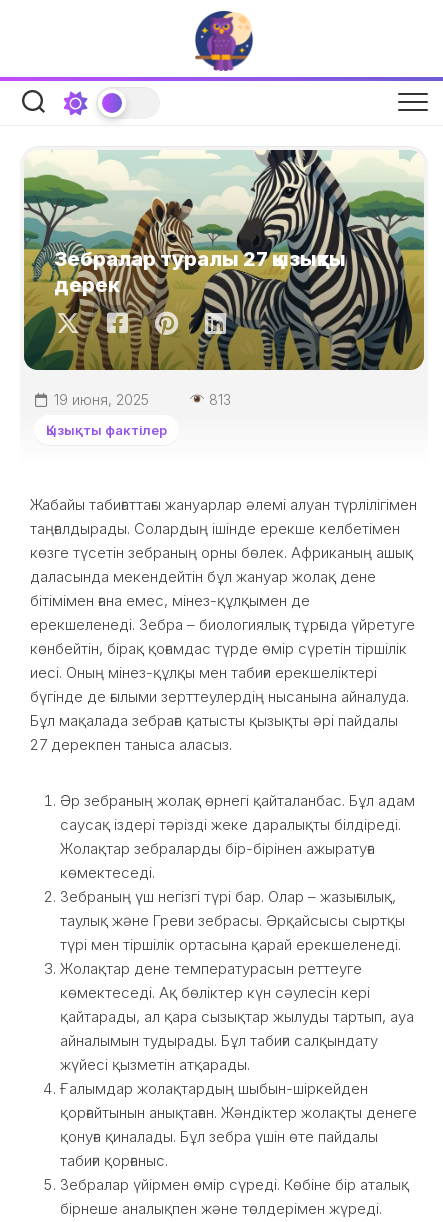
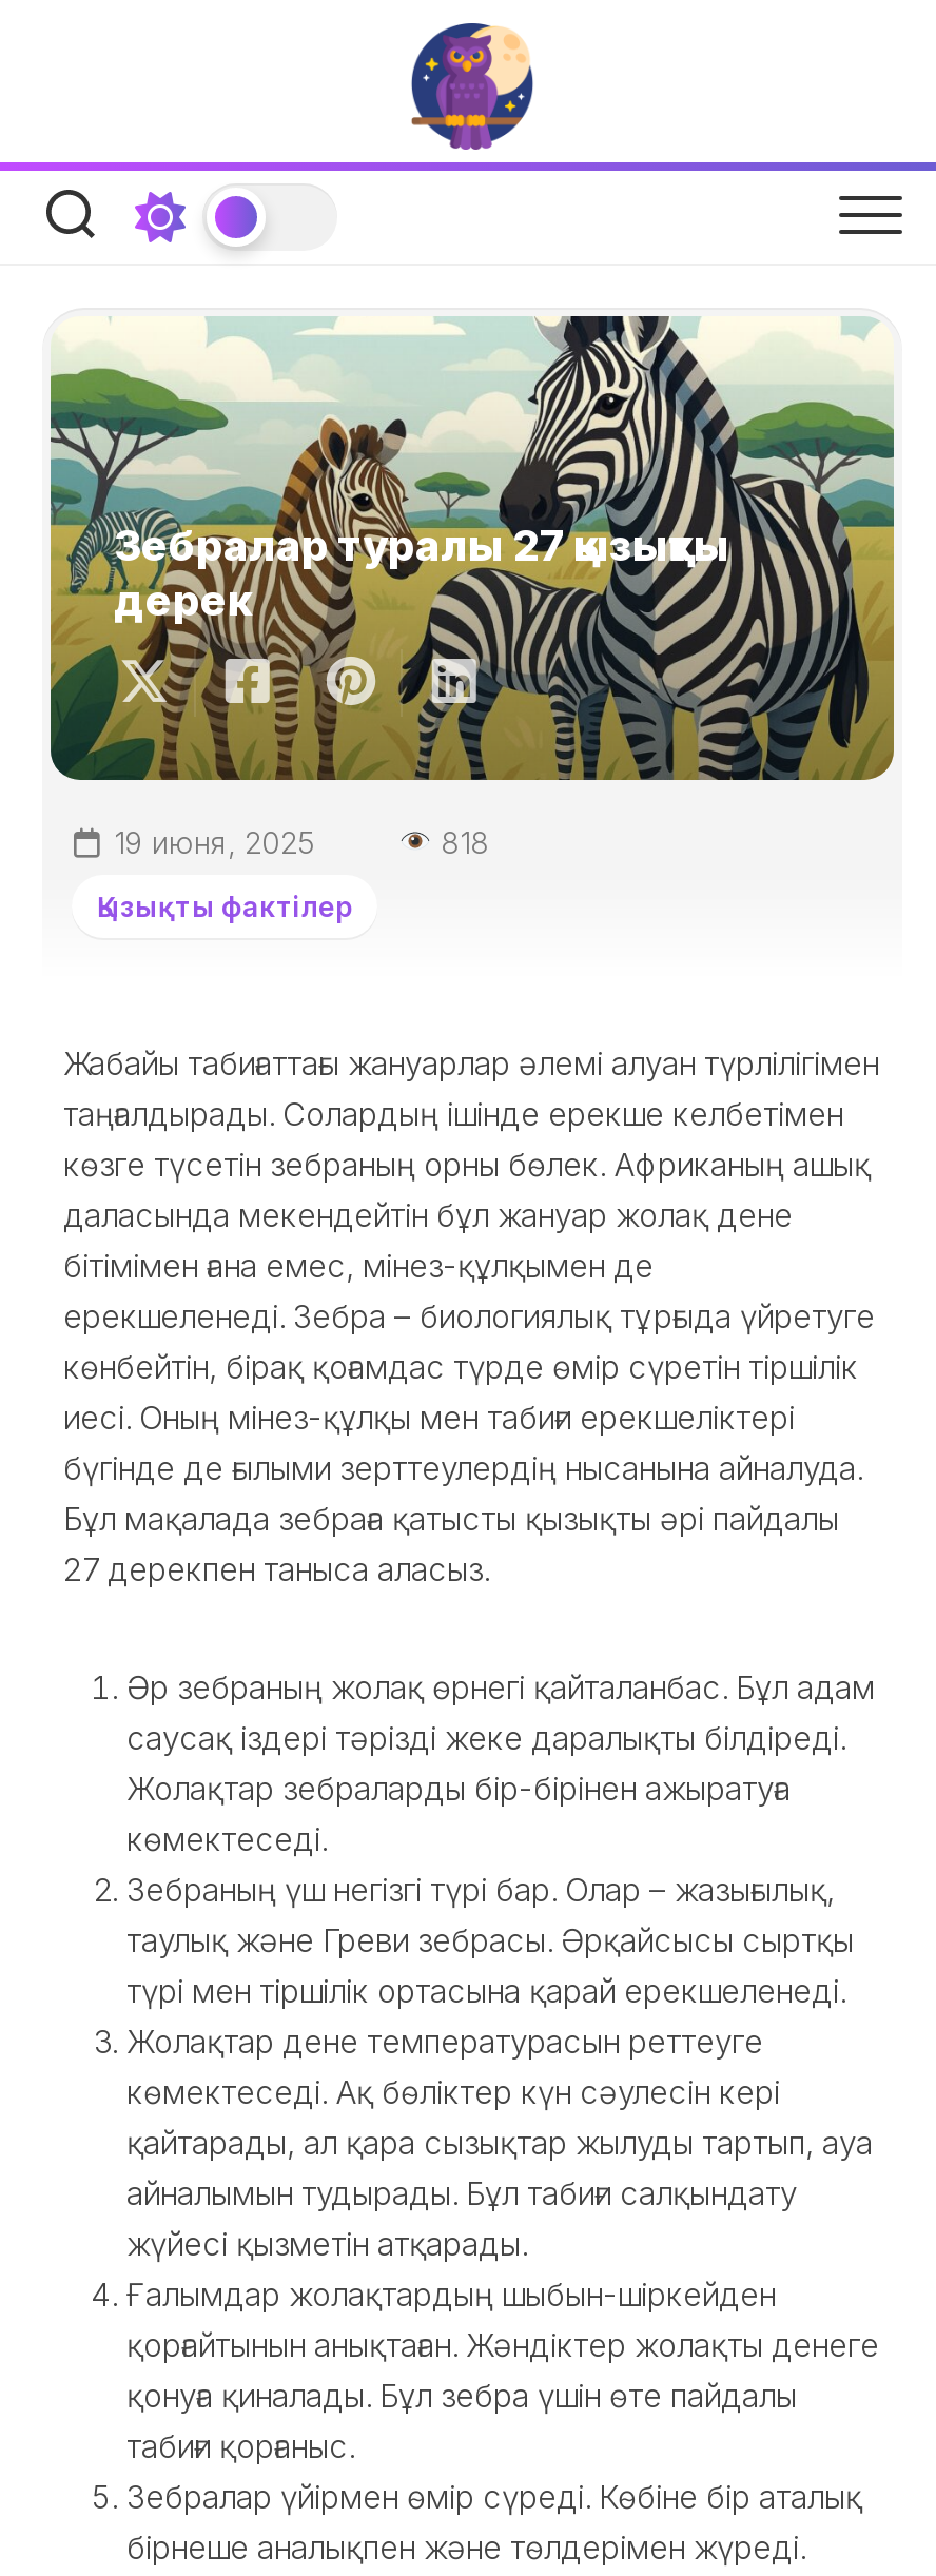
- 813
+ 818
